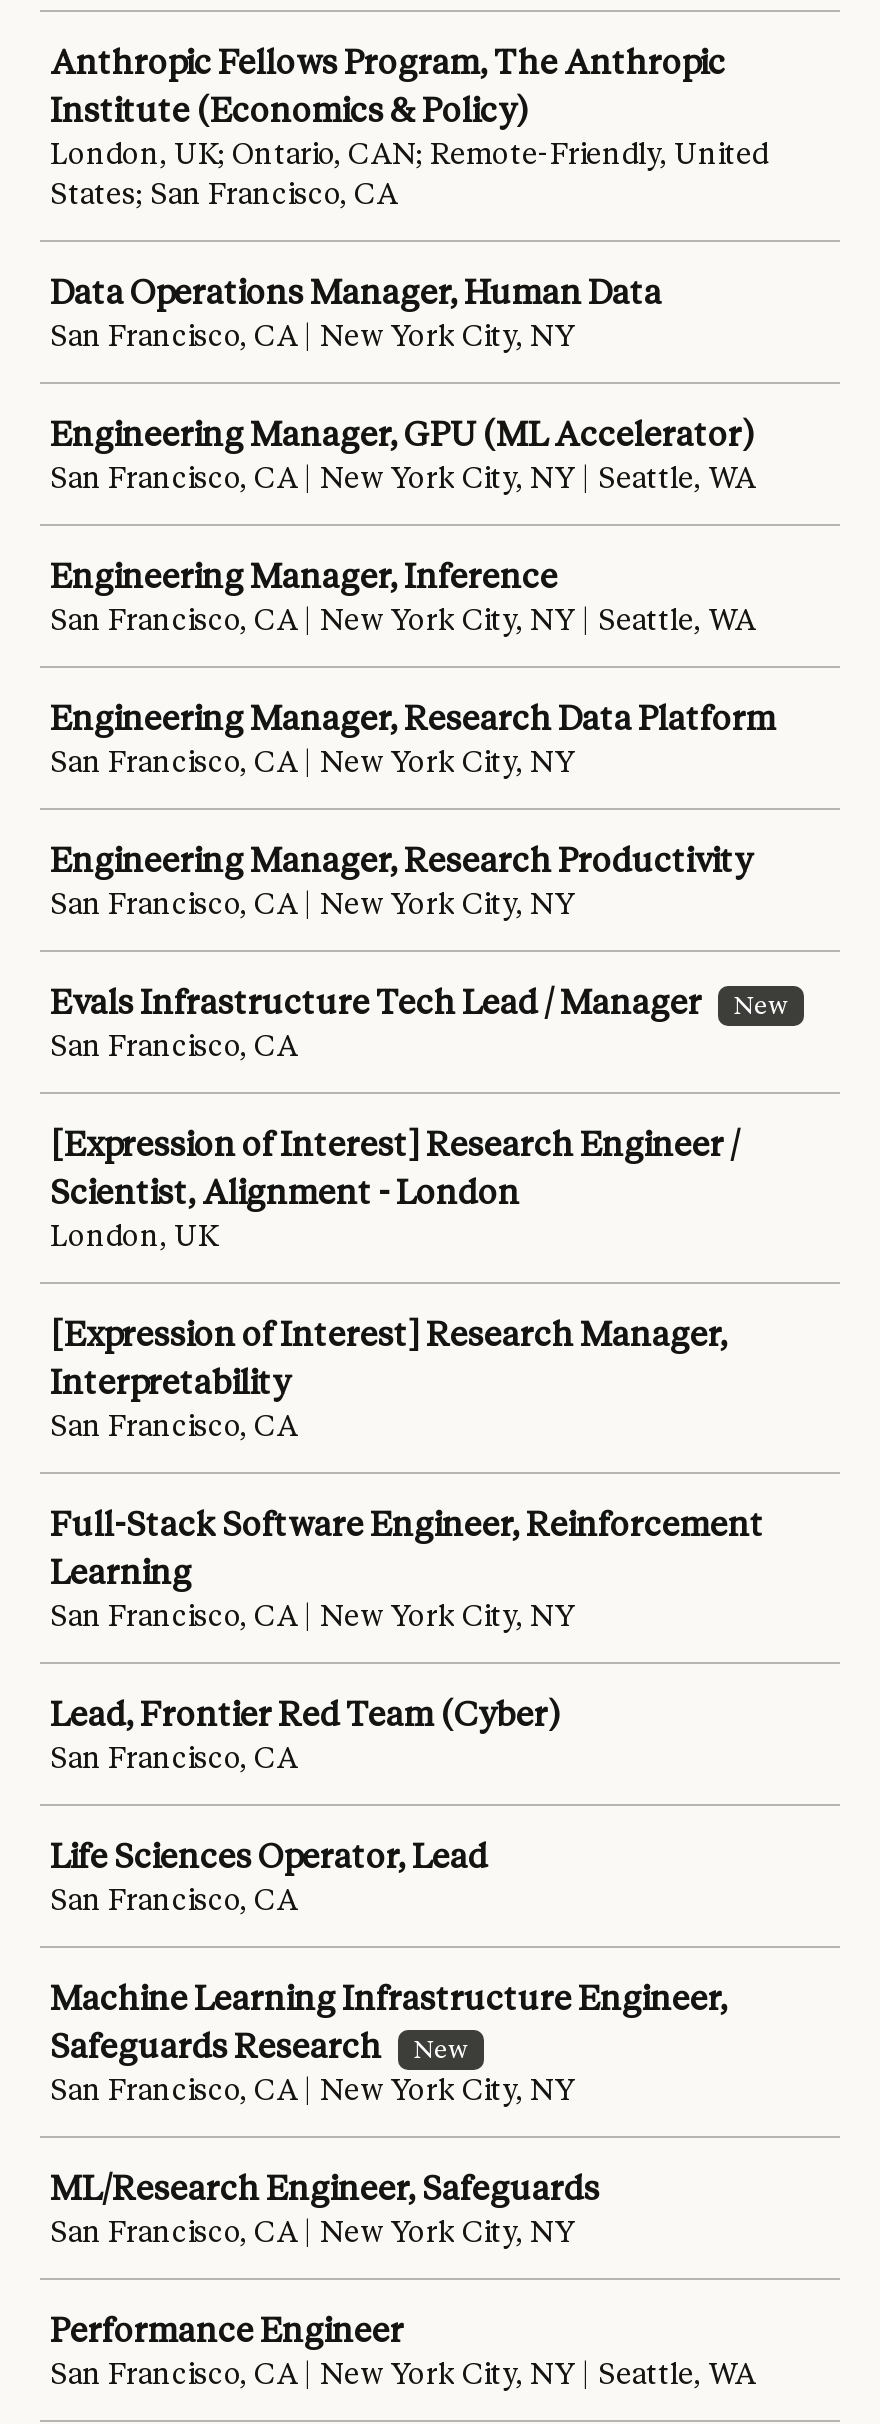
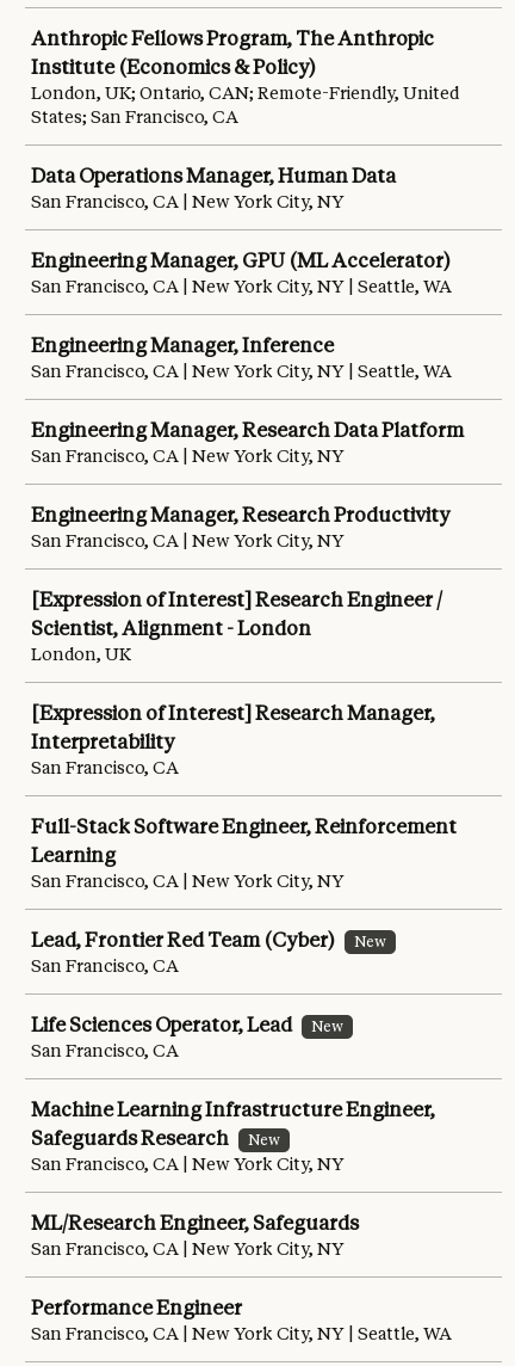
- Evals Infrastructure Tech Lead / Manager
- New
- San Francisco, CA

+ New

+ New
